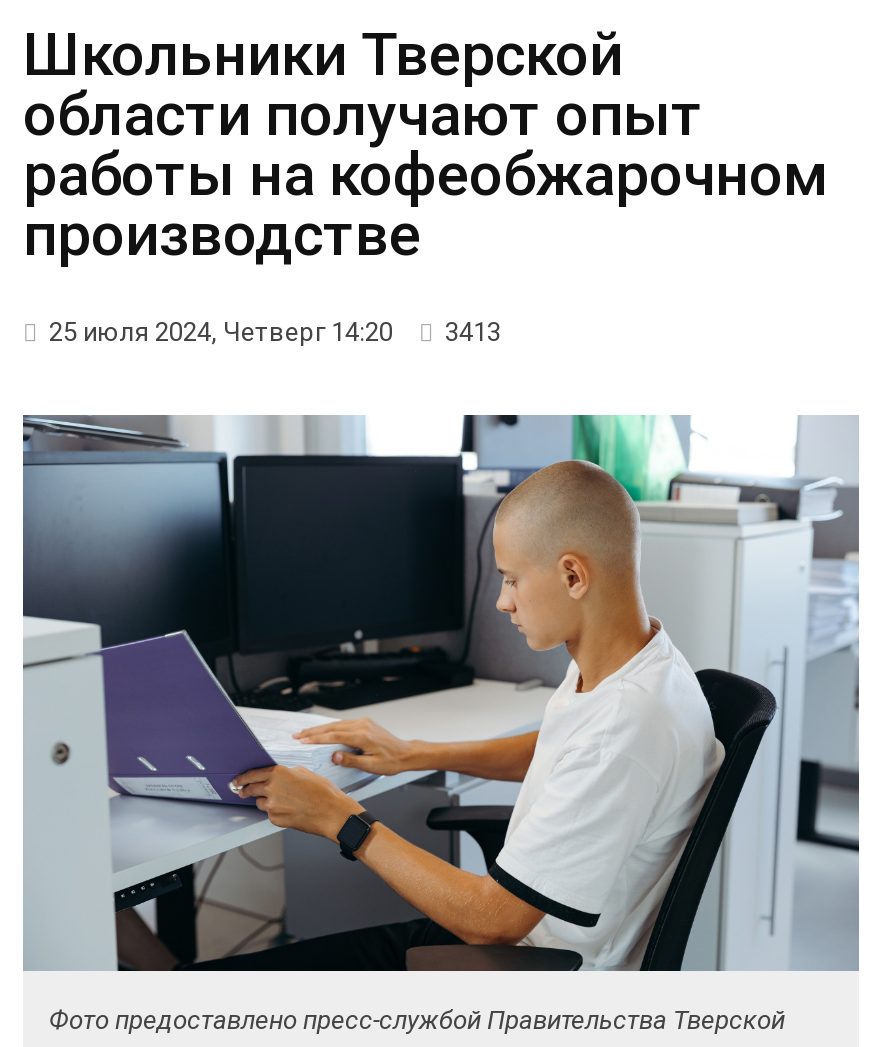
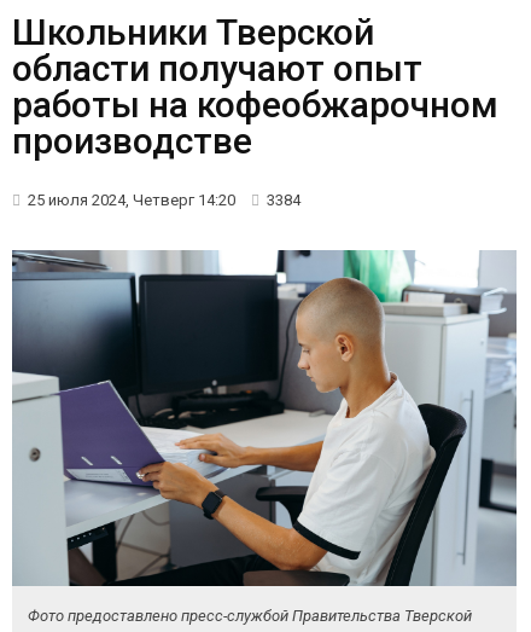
- 25 июля 2024, Четверг 14:20 3413
+ 25 июля 2024, Четверг 14:20 3384
